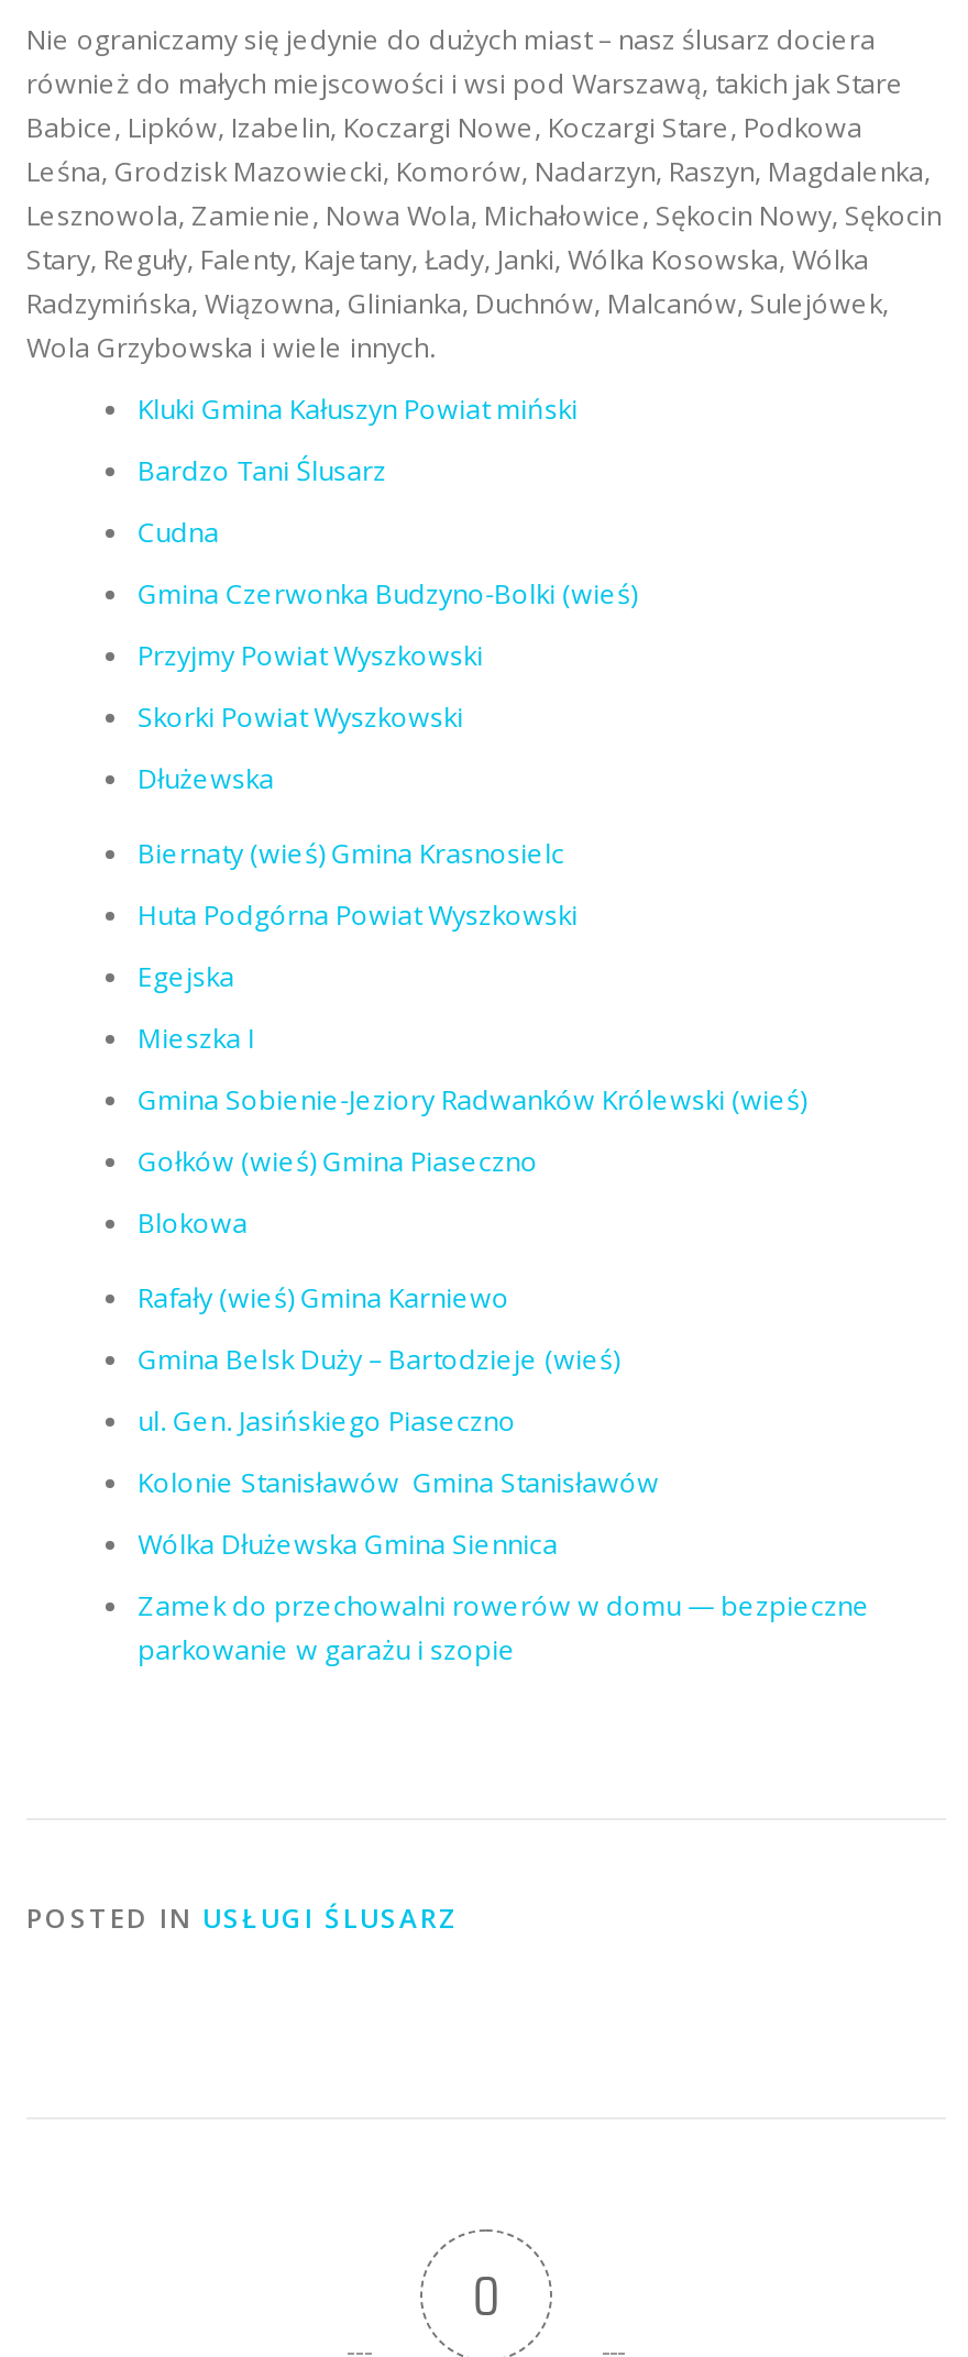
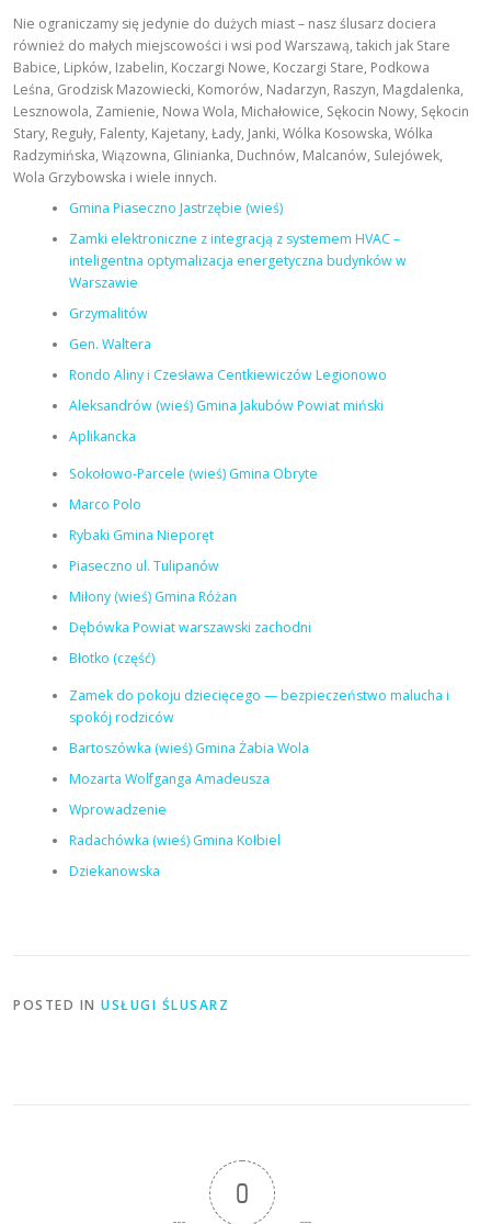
- Kluki Gmina Kałuszyn Powiat miński
+ Gmina Piaseczno Jastrzębie (wieś)

- Bardzo Tani Ślusarz
+ Zamki elektroniczne z integracją z systemem HVAC –
+ inteligentna optymalizacja energetyczna budynków w
+ Warszawie

- Cudna
+ Grzymalitów

- Gmina Czerwonka Budzyno-Bolki (wieś)
+ Gen. Waltera

- Przyjmy Powiat Wyszkowski
+ Rondo Aliny i Czesława Centkiewiczów Legionowo

- Skorki Powiat Wyszkowski
+ Aleksandrów (wieś) Gmina Jakubów Powiat miński

- Dłużewska
+ Aplikancka

- Biernaty (wieś) Gmina Krasnosielc
+ Sokołowo-Parcele (wieś) Gmina Obryte

- Huta Podgórna Powiat Wyszkowski
+ Marco Polo

- Egejska
+ Rybaki Gmina Nieporęt

- Mieszka I
+ Piaseczno ul. Tulipanów

- Gmina Sobienie-Jeziory Radwanków Królewski (wieś)
+ Miłony (wieś) Gmina Różan

- Gołków (wieś) Gmina Piaseczno
+ Dębówka Powiat warszawski zachodni

- Blokowa
+ Błotko (część)

- Rafały (wieś) Gmina Karniewo
+ Zamek do pokoju dziecięcego — bezpieczeństwo malucha i
+ spokój rodziców

- Gmina Belsk Duży – Bartodzieje (wieś)
+ Bartoszówka (wieś) Gmina Żabia Wola

- ul. Gen. Jasińskiego Piaseczno
+ Mozarta Wolfganga Amadeusza

- Kolonie Stanisławów Gmina Stanisławów
+ Wprowadzenie

- Wólka Dłużewska Gmina Siennica
+ Radachówka (wieś) Gmina Kołbiel

- Zamek do przechowalni rowerów w domu — bezpieczne
- parkowanie w garażu i szopie
+ Dziekanowska
